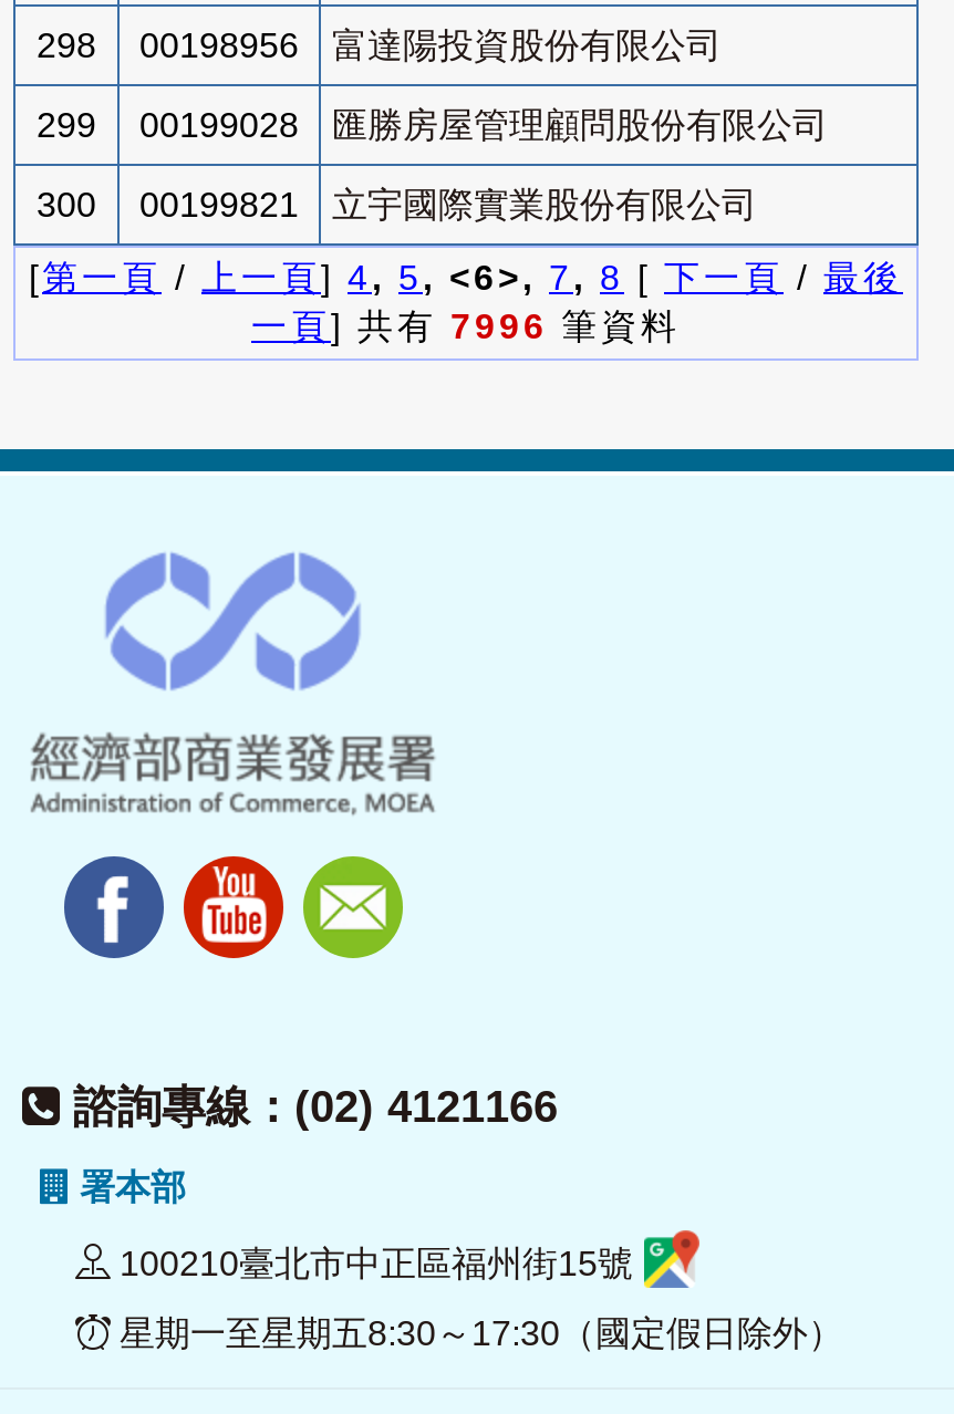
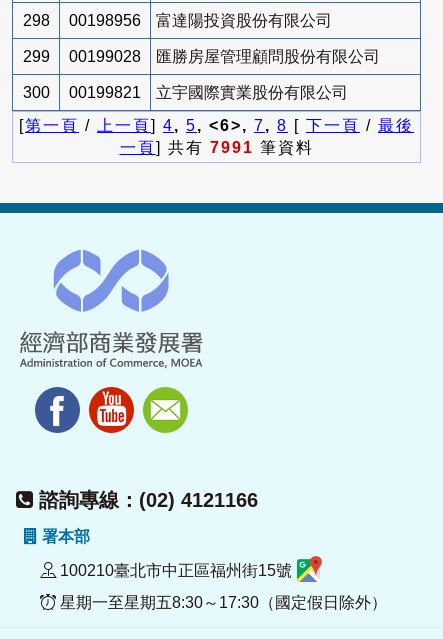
- 一頁] 共有7996筆資料
+ 一頁] 共有7991筆資料
